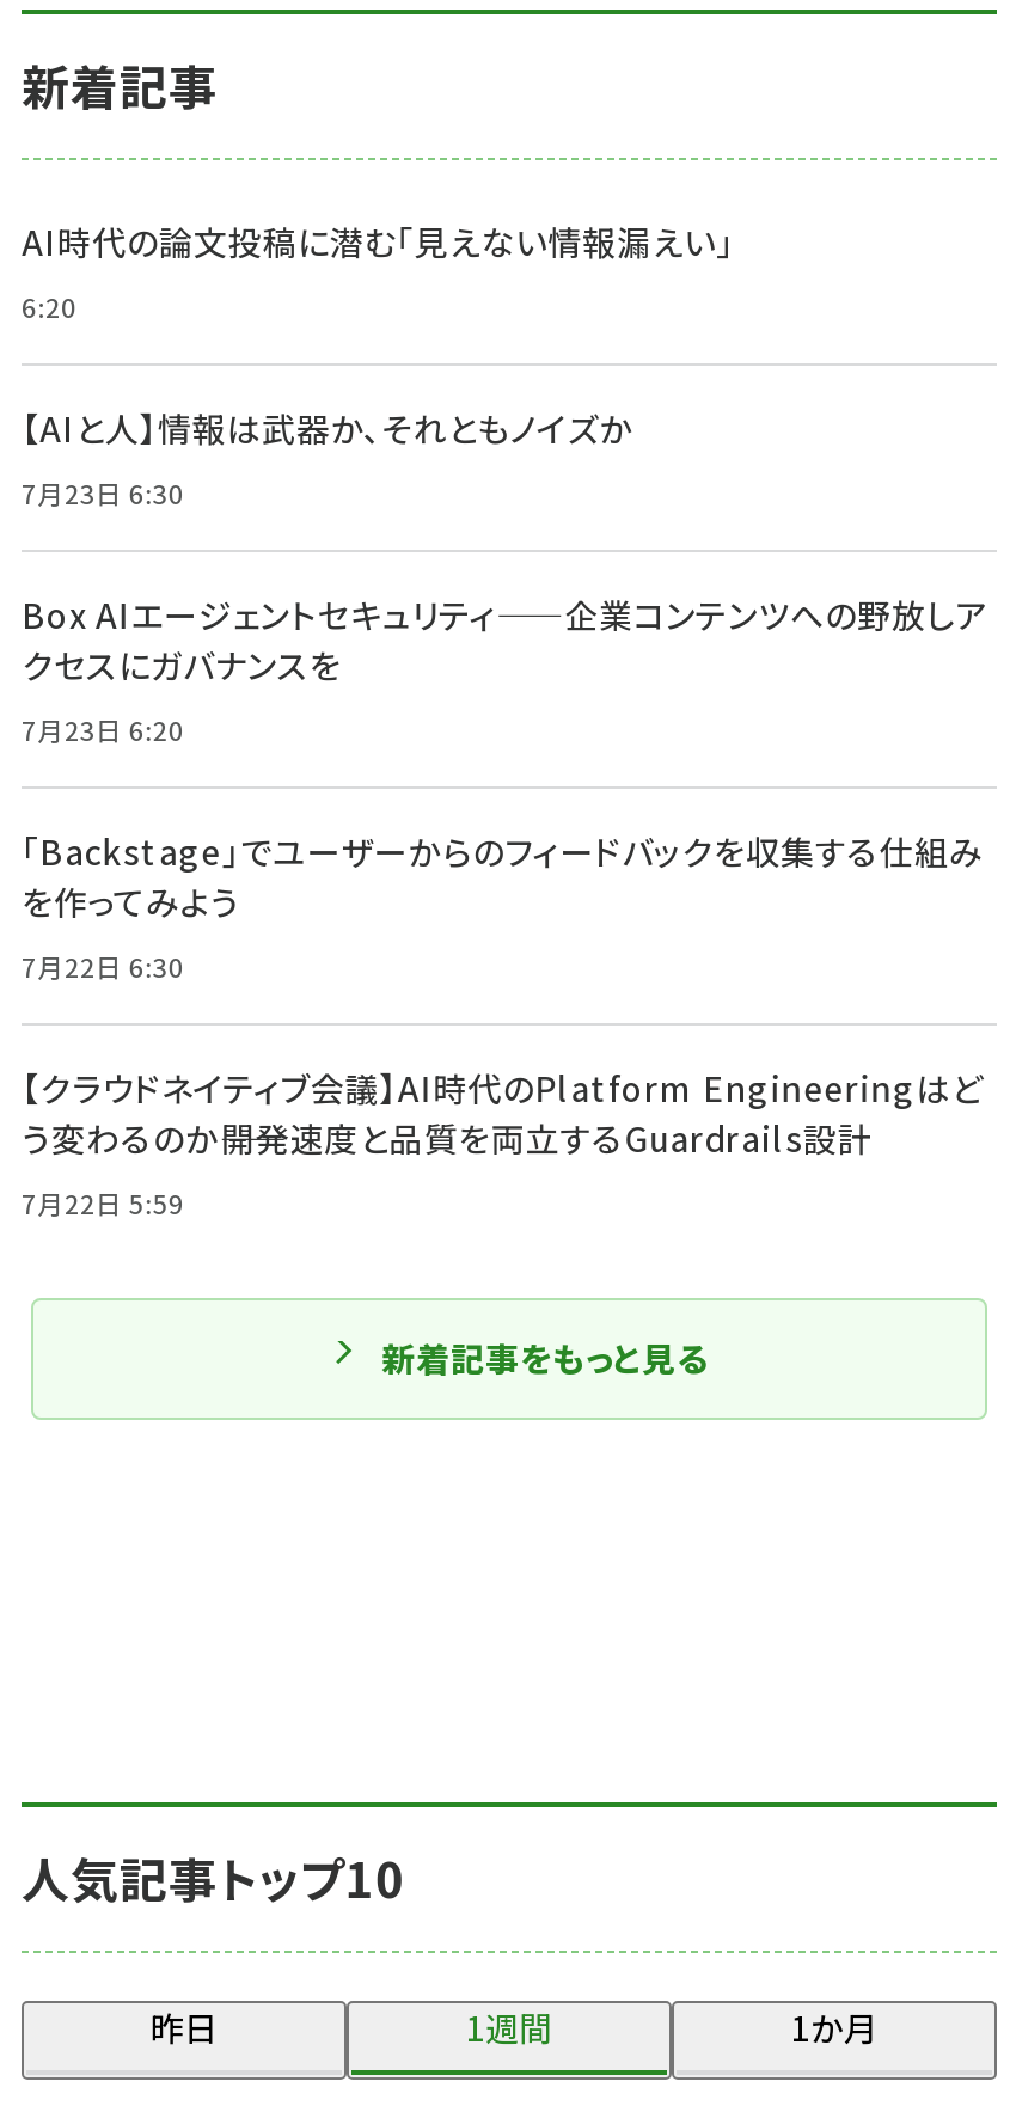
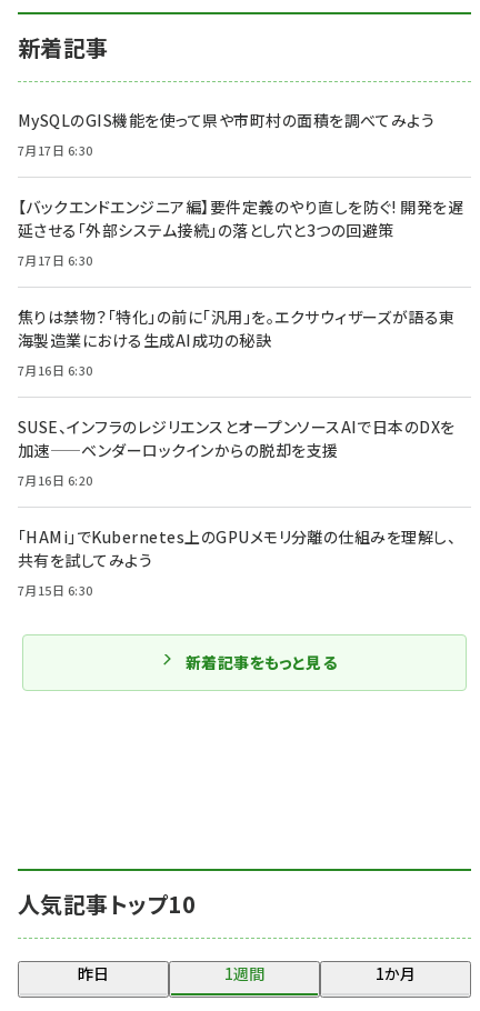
- AI時代の論文投稿に潜む「見えない情報漏えい」
- 6:20
+ MySQLのGIS機能を使って県や市町村の面積を調べてみよう
+ 7月17日 6:30

- 【AIと人】情報は武器か、それともノイズか
- 7月23日 6:30
+ 【バックエンドエンジニア編】要件定義のやり直しを防ぐ! 開発を遅
+ 延させる「外部システム接続」の落とし穴と3つの回避策
+ 7月17日 6:30

- Box AIエージェントセキュリティ——企業コンテンツへの野放しア
- クセスにガバナンスを
- 7月23日 6:20
+ 焦りは禁物？「特化」の前に「汎用」を。エクサウィザーズが語る東
+ 海製造業における生成AI成功の秘訣
+ 7月16日 6:30

- 「Backstage」でユーザーからのフィードバックを収集する仕組み
- を作ってみよう
- 7月22日 6:30
+ SUSE、インフラのレジリエンスとオープンソースAIで日本のDXを
+ 加速——ベンダーロックインからの脱却を支援
+ 7月16日 6:20

- 【クラウドネイティブ会議】AI時代のPlatform Engineeringはど
- う変わるのか――開発速度と品質を両立するGuardrails設計
- 7月22日 5:59
+ 「HAMi」でKubernetes上のGPUメモリ分離の仕組みを理解し、
+ 共有を試してみよう
+ 7月15日 6:30
